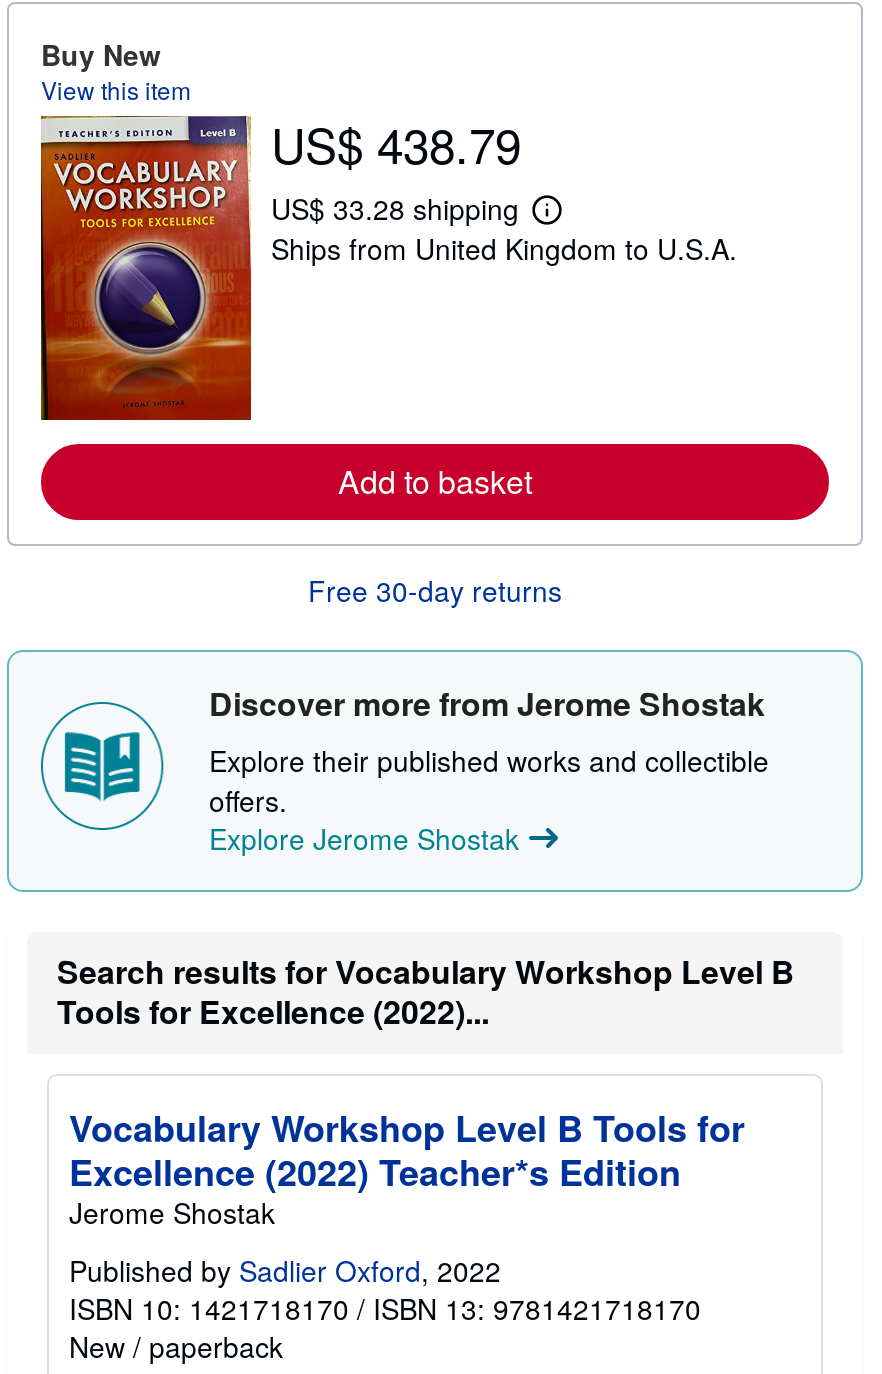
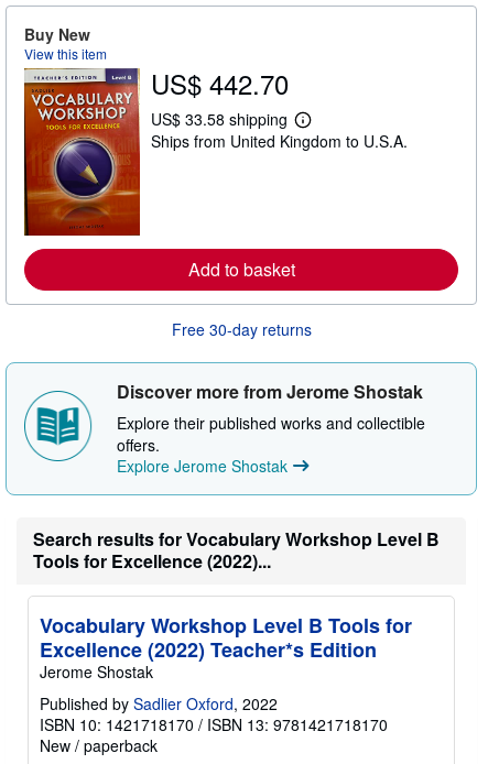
- US$ 438.79
+ US$ 442.70

- US$ 33.28 shipping L
+ US$ 33.58 shipping L
